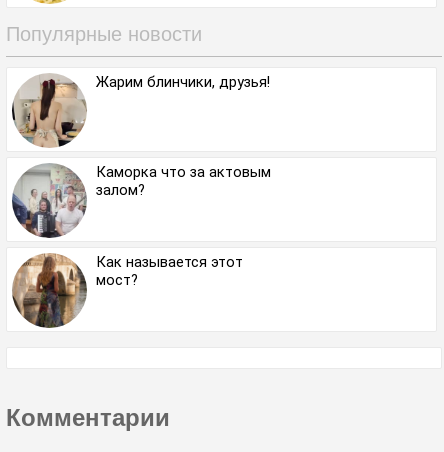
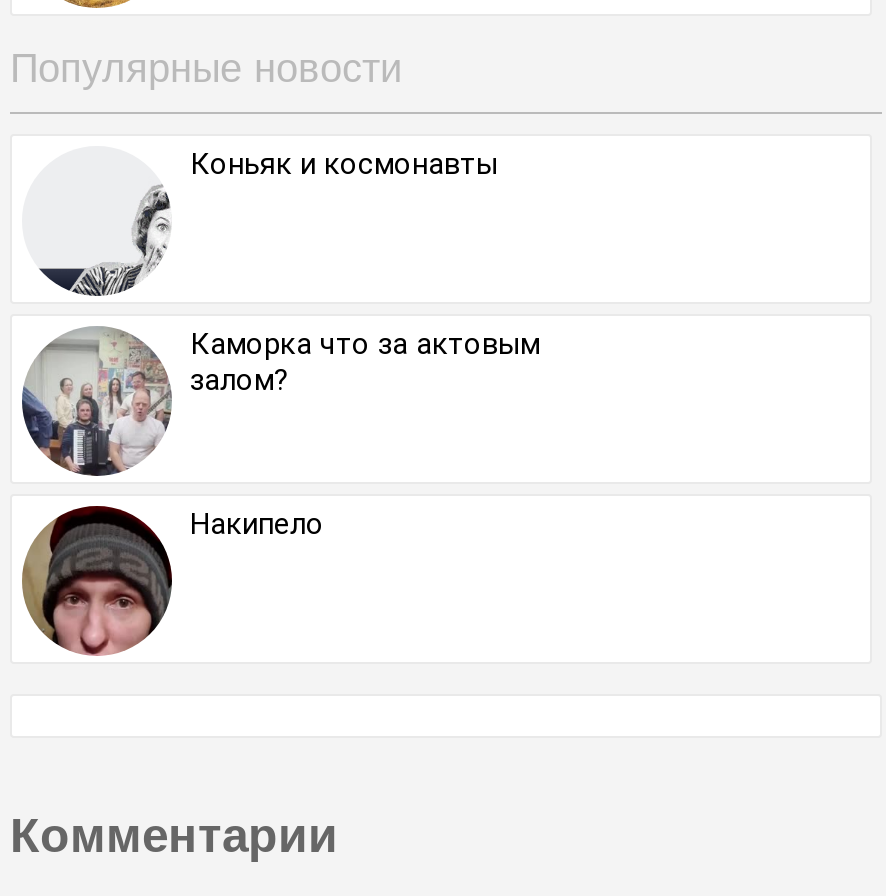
- [image]
- Жарим блинчики, друзья!
+ [image]
+ Коньяк и космонавты

- [image]
- Как называется этот
- мост?
+ [image]
+ Накипело
